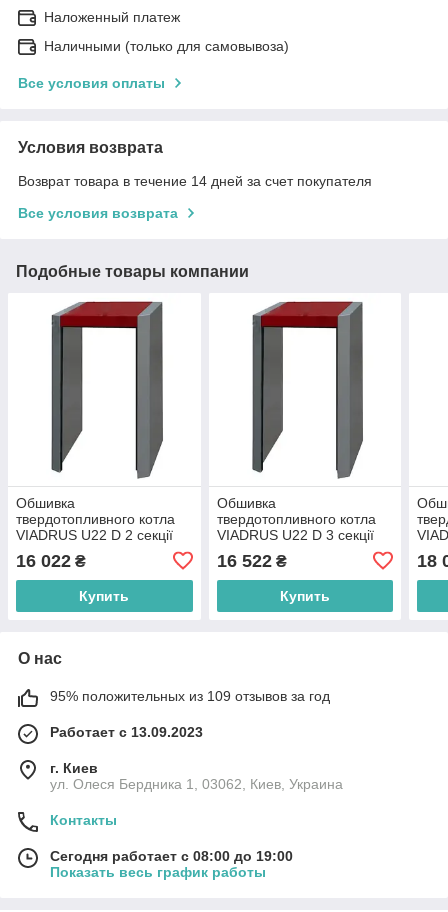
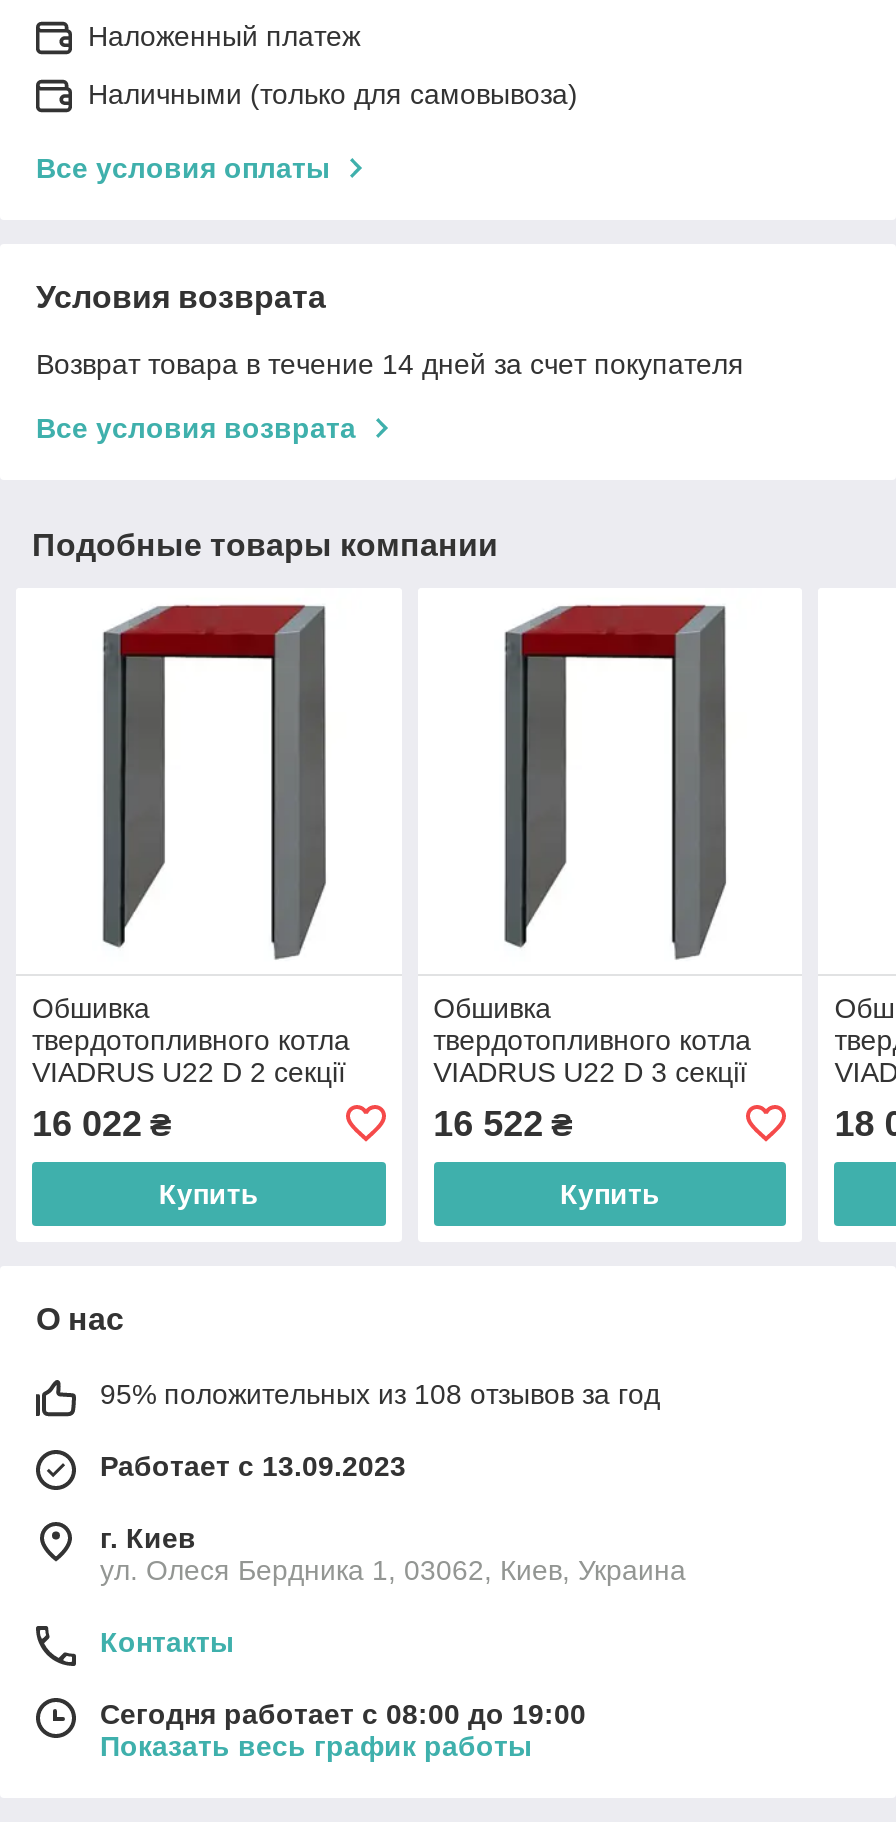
- 95% положительных из 109 отзывов за год
+ 95% положительных из 108 отзывов за год
